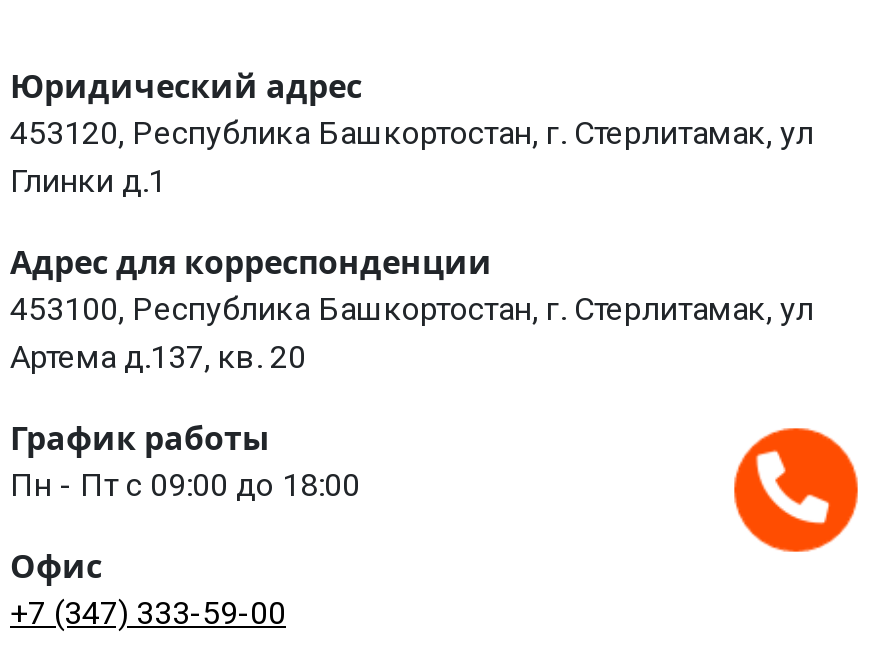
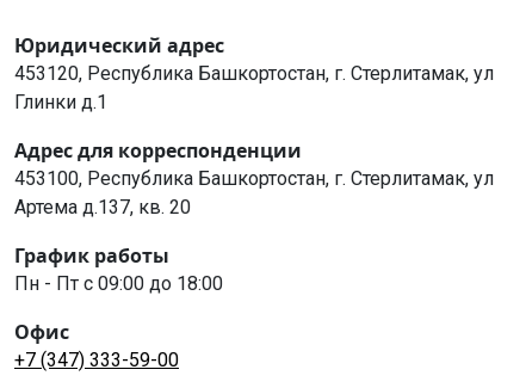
- [image]
